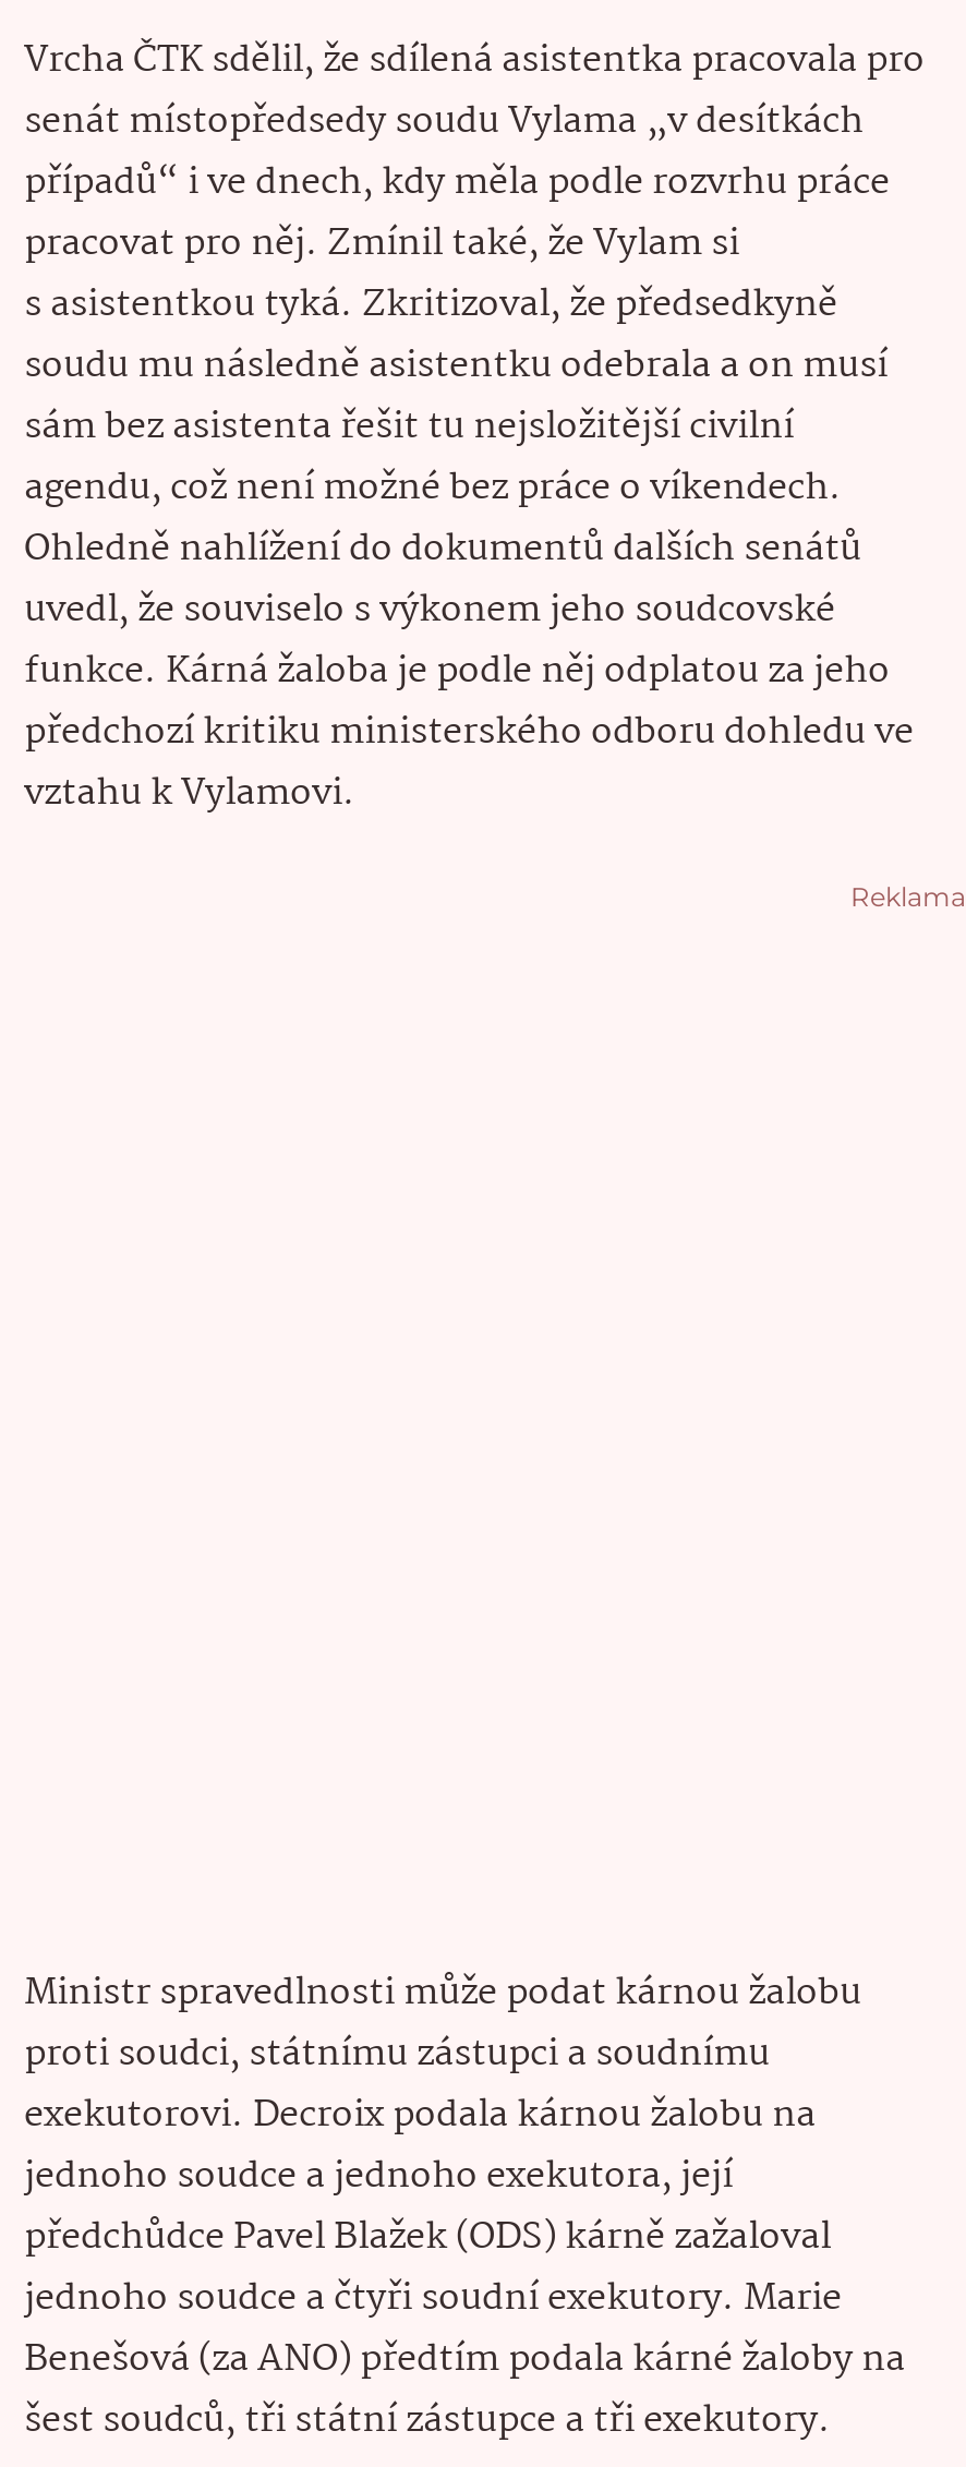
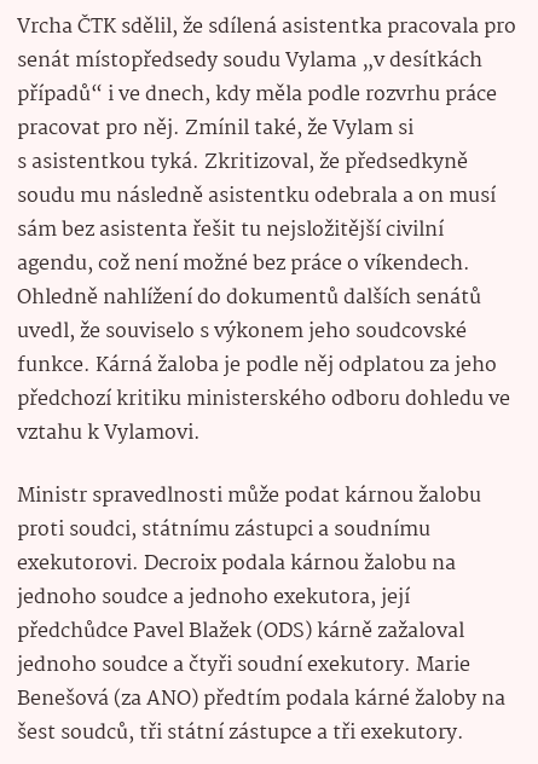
- Reklama
